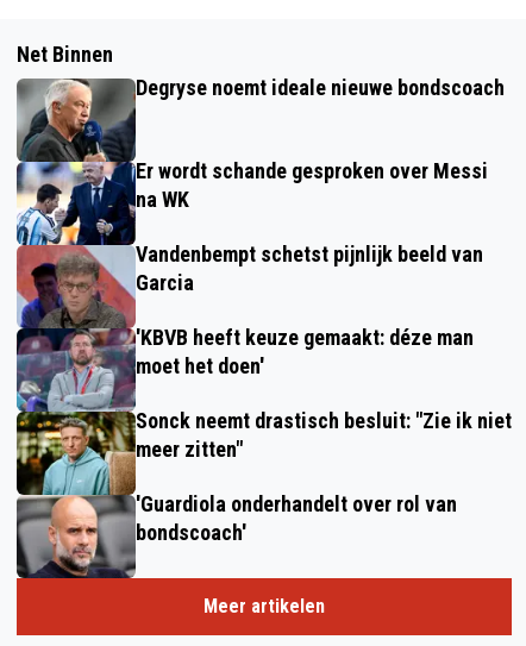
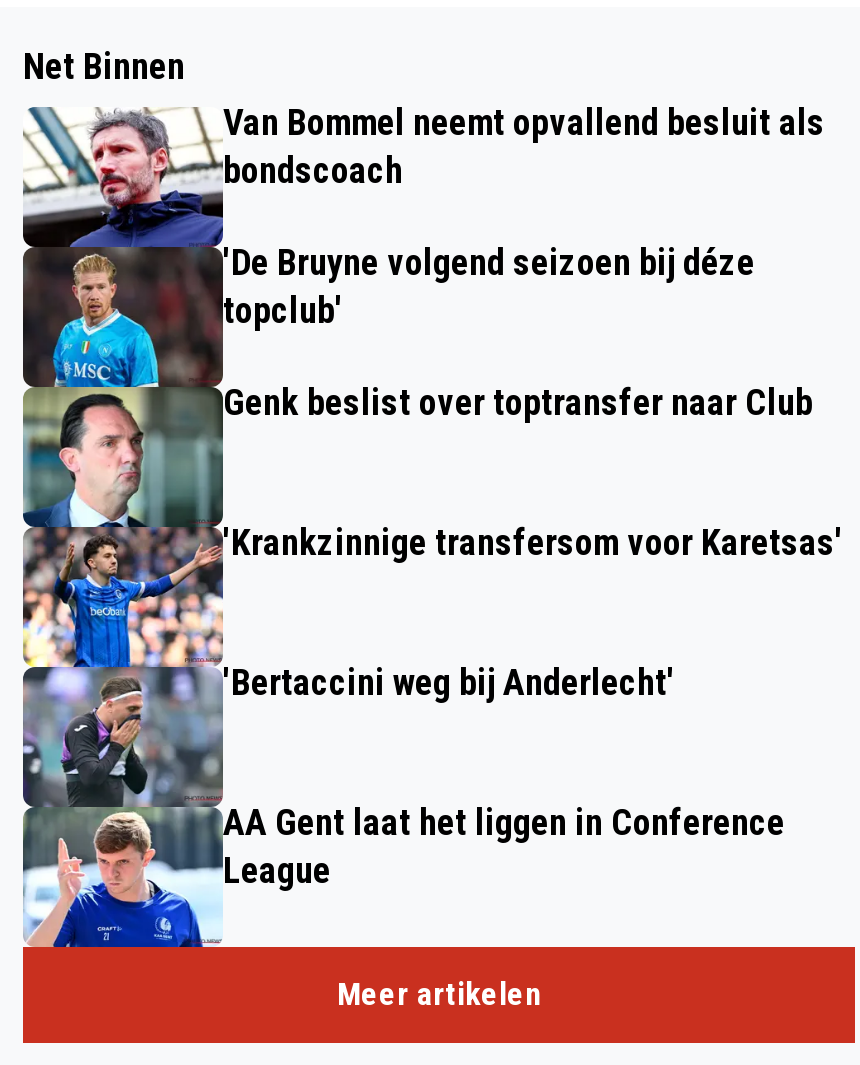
- [image]
- Degryse noemt ideale nieuwe bondscoach
+ [image]
+ Van Bommel neemt opvallend besluit als
+ bondscoach

- Er wordt schande gesproken over Messi
- na WK
+ 'De Bruyne volgend seizoen bij déze
+ topclub'

- Vandenbempt schetst pijnlijk beeld van
- Garcia
+ Genk beslist over toptransfer naar Club

- 'KBVB heeft keuze gemaakt: déze man
- moet het doen'
+ 'Krankzinnige transfersom voor Karetsas'

- Sonck neemt drastisch besluit: "Zie ik niet
- meer zitten"
+ 'Bertaccini weg bij Anderlecht'

- 'Guardiola onderhandelt over rol van
- bondscoach'
+ AA Gent laat het liggen in Conference
+ League
